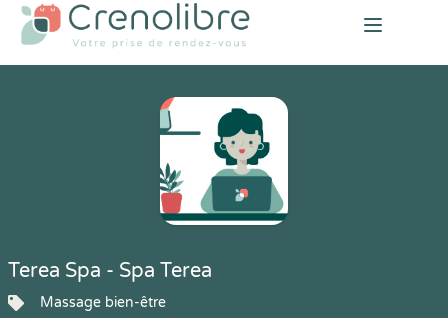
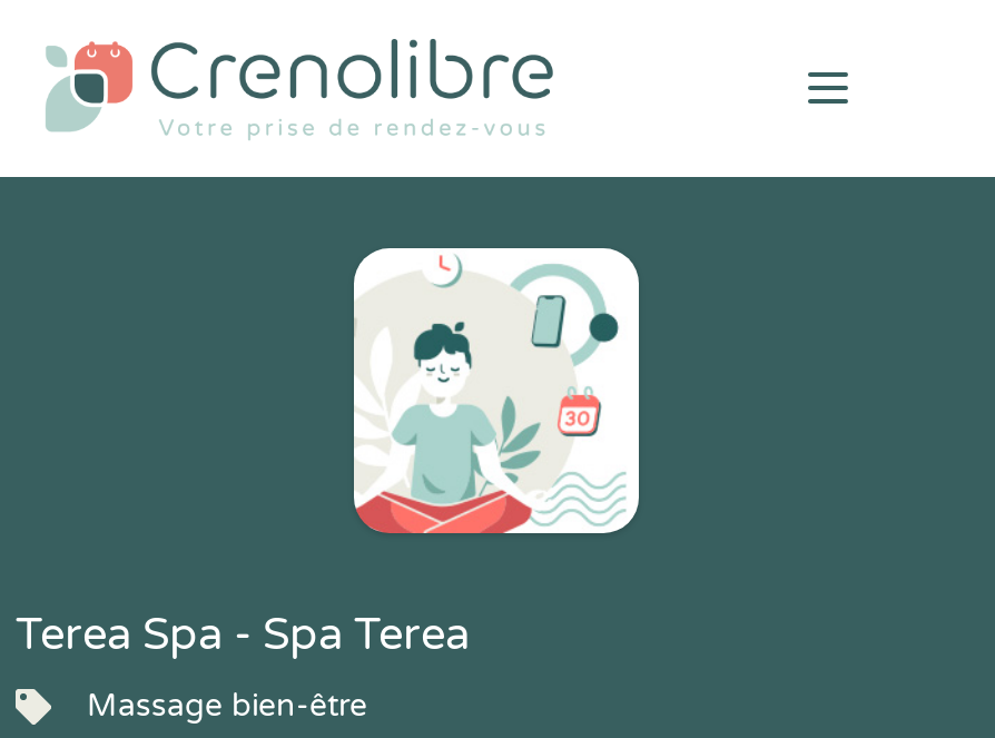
- [image]
+ [image]
